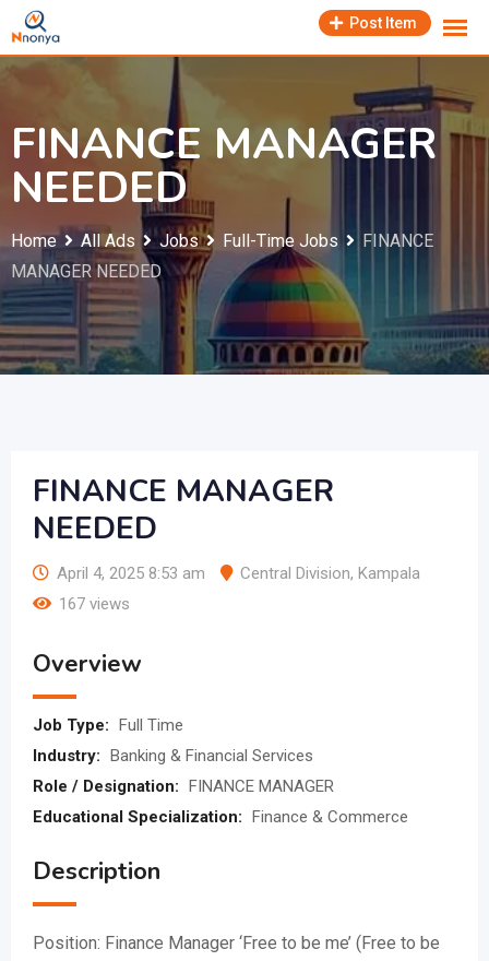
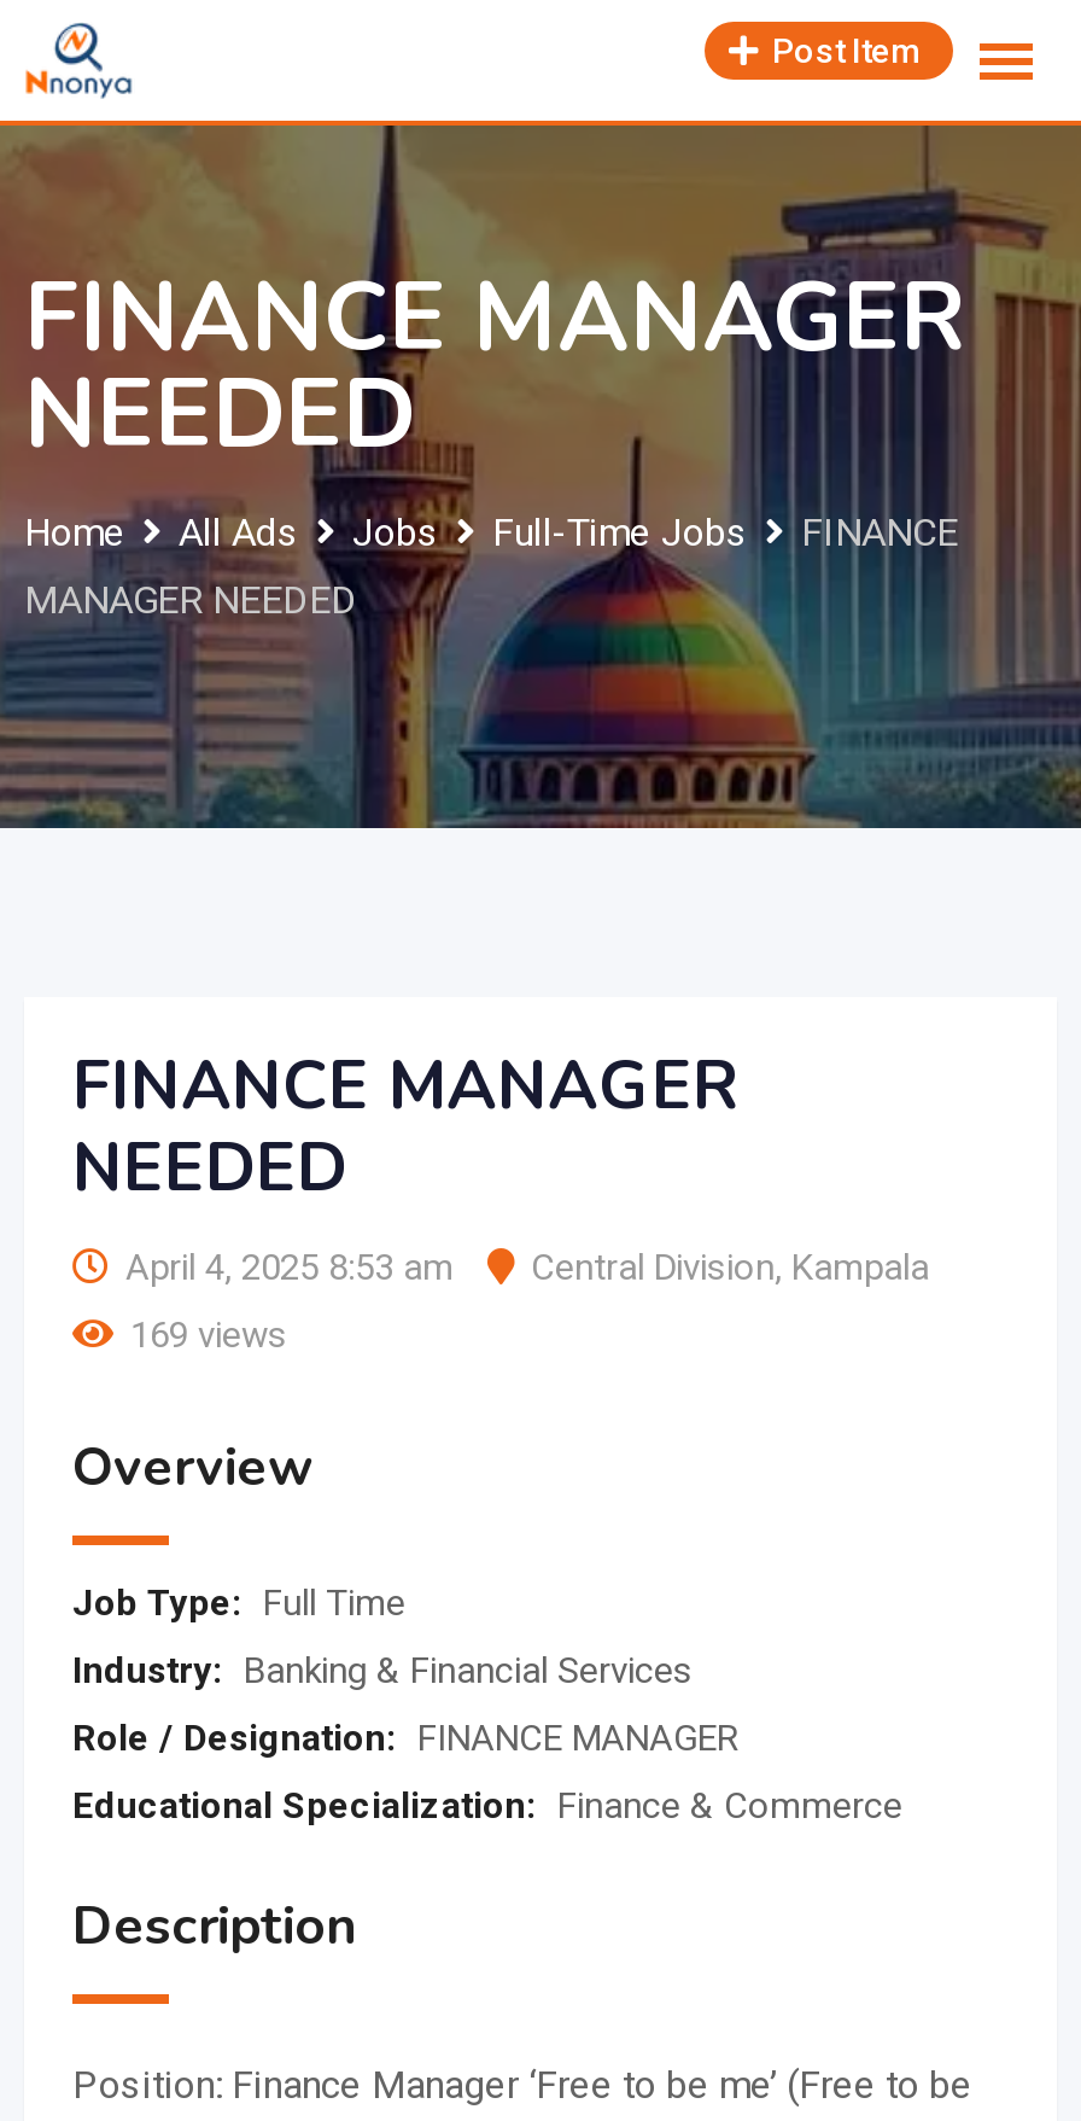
- 167 views
+ 169 views
